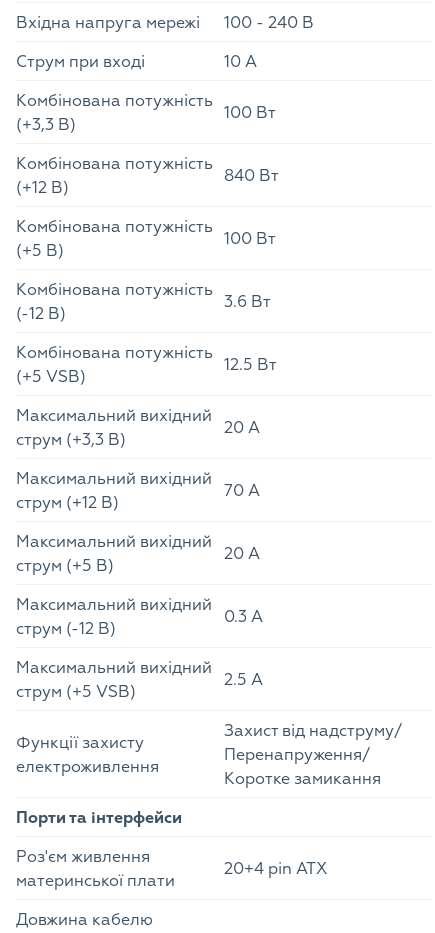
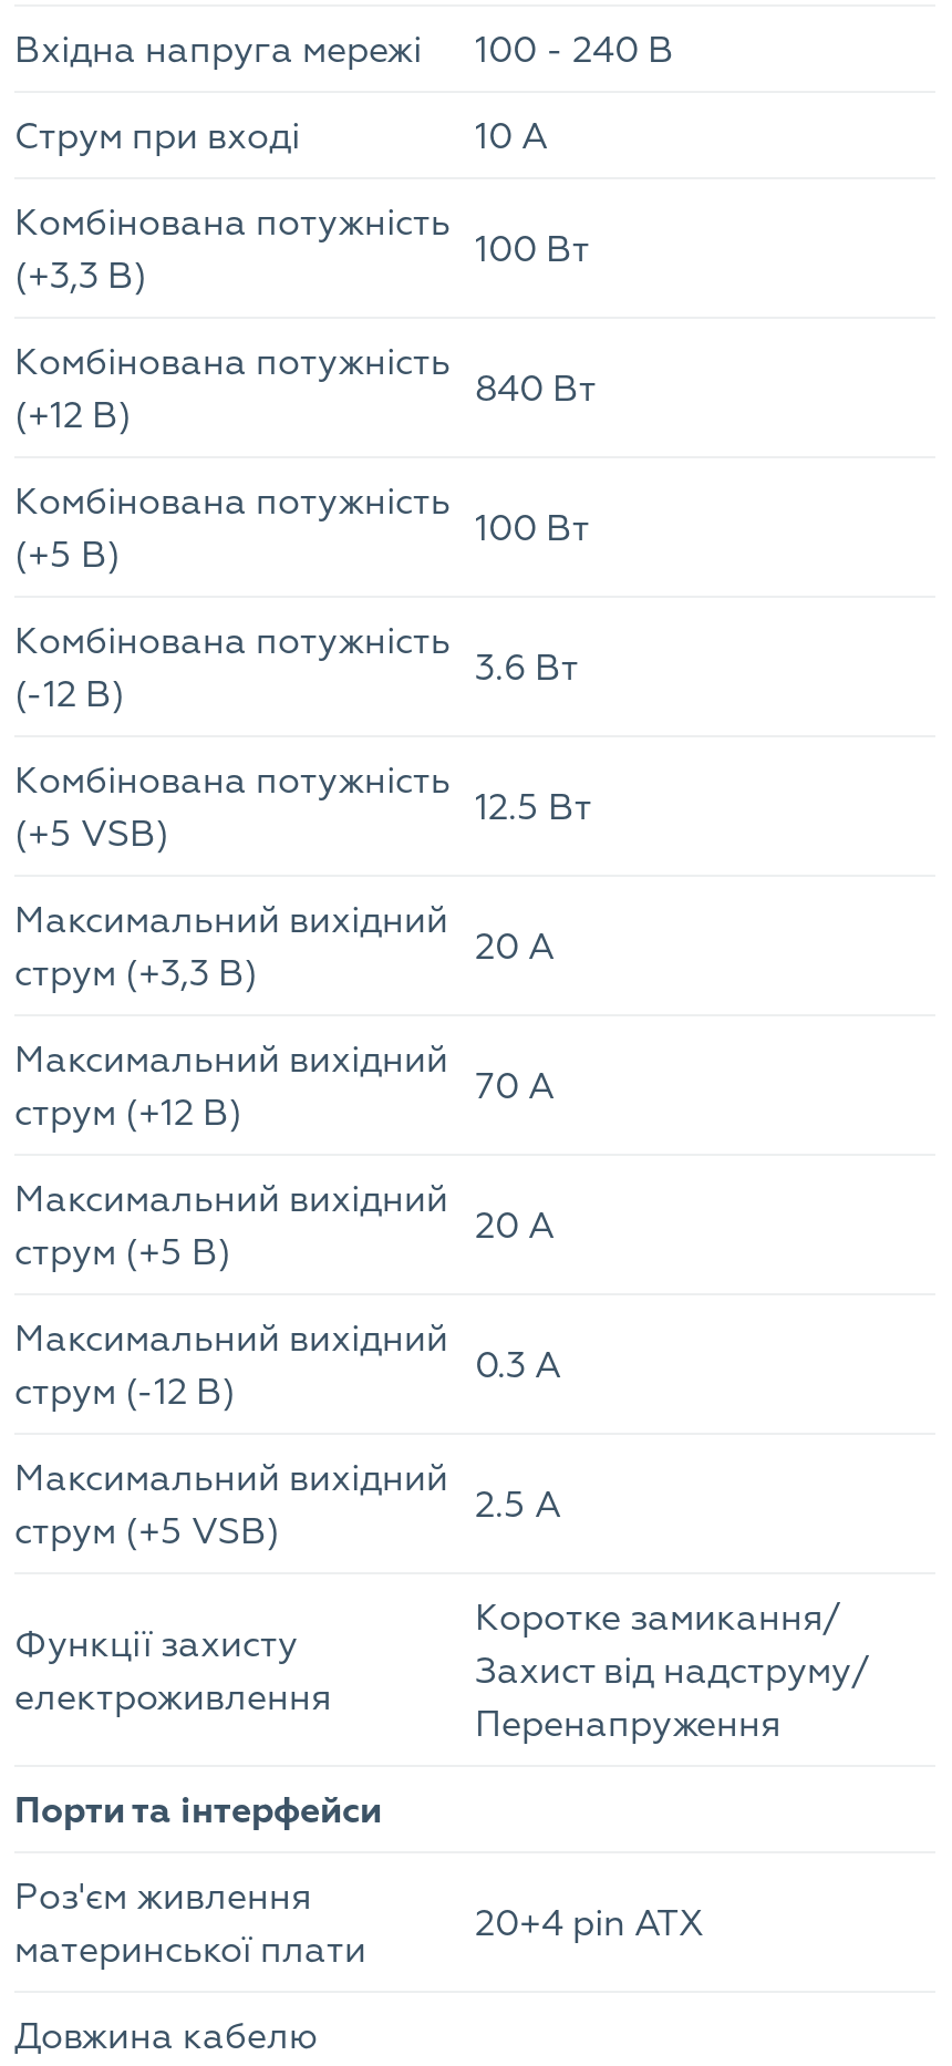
+ Коротке замикання/

moved down: Захист від надструму/

- Перенапруження/
- Коротке замикання
+ Перенапруження
